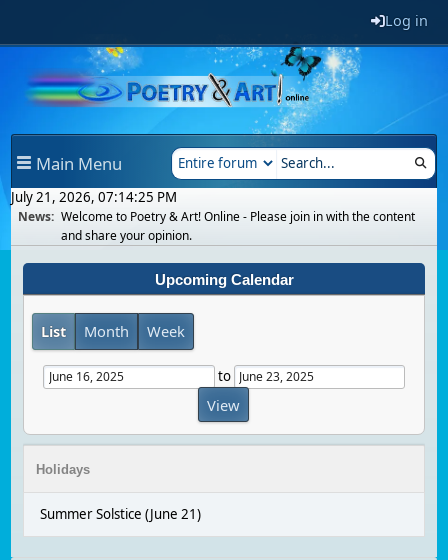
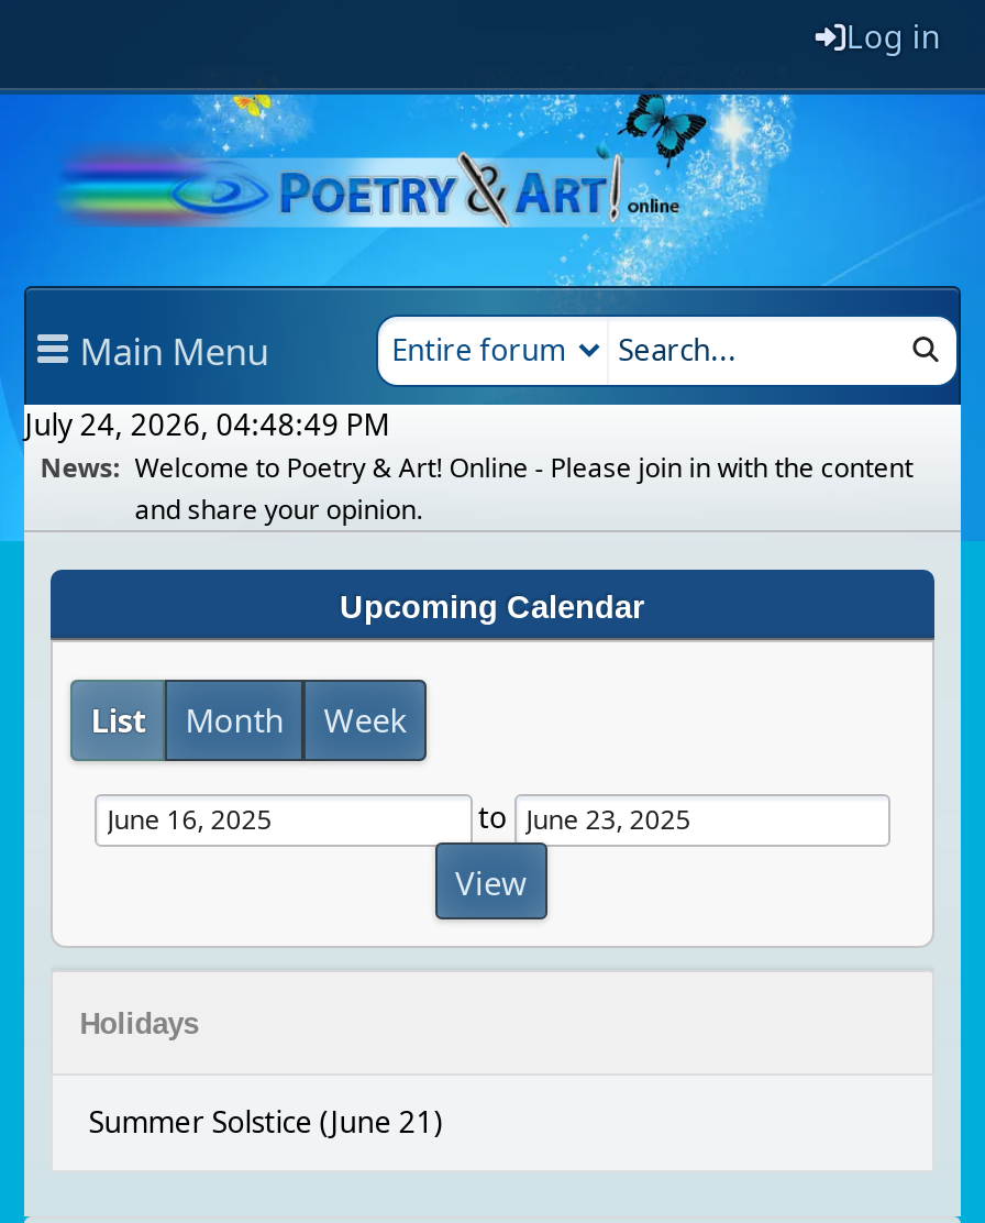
- July 21, 2026, 07:14:25 PM
+ July 24, 2026, 04:48:49 PM
